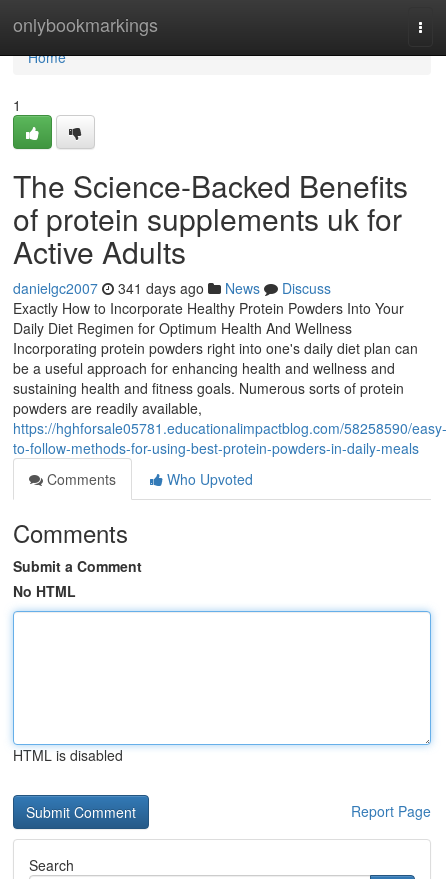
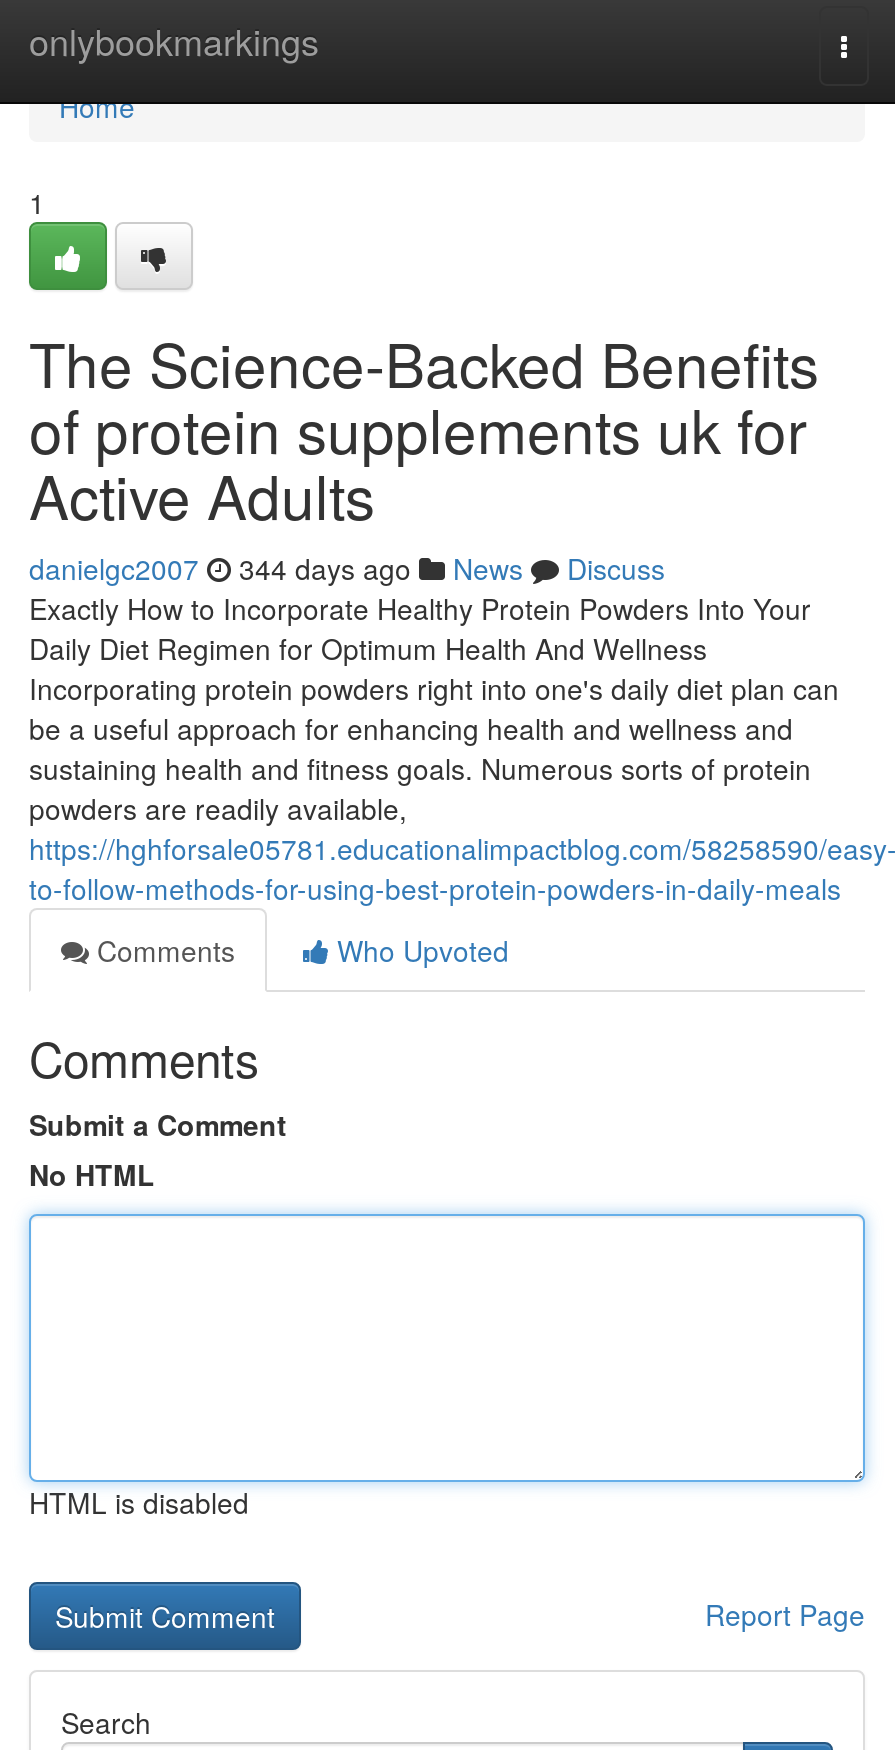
- danielgc2007 341 days ago News Discuss
+ danielgc2007 344 days ago News Discuss
